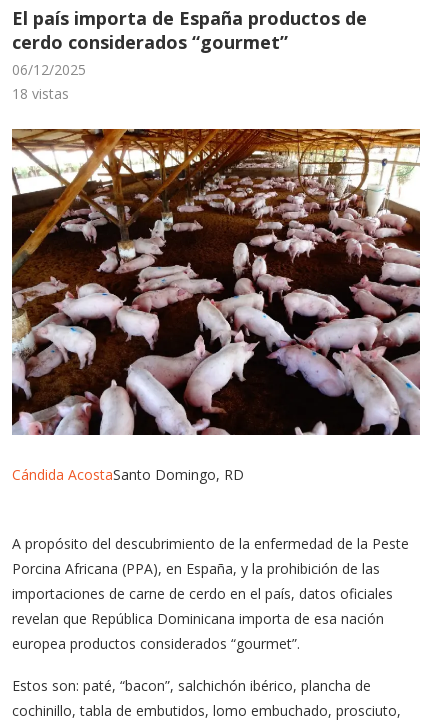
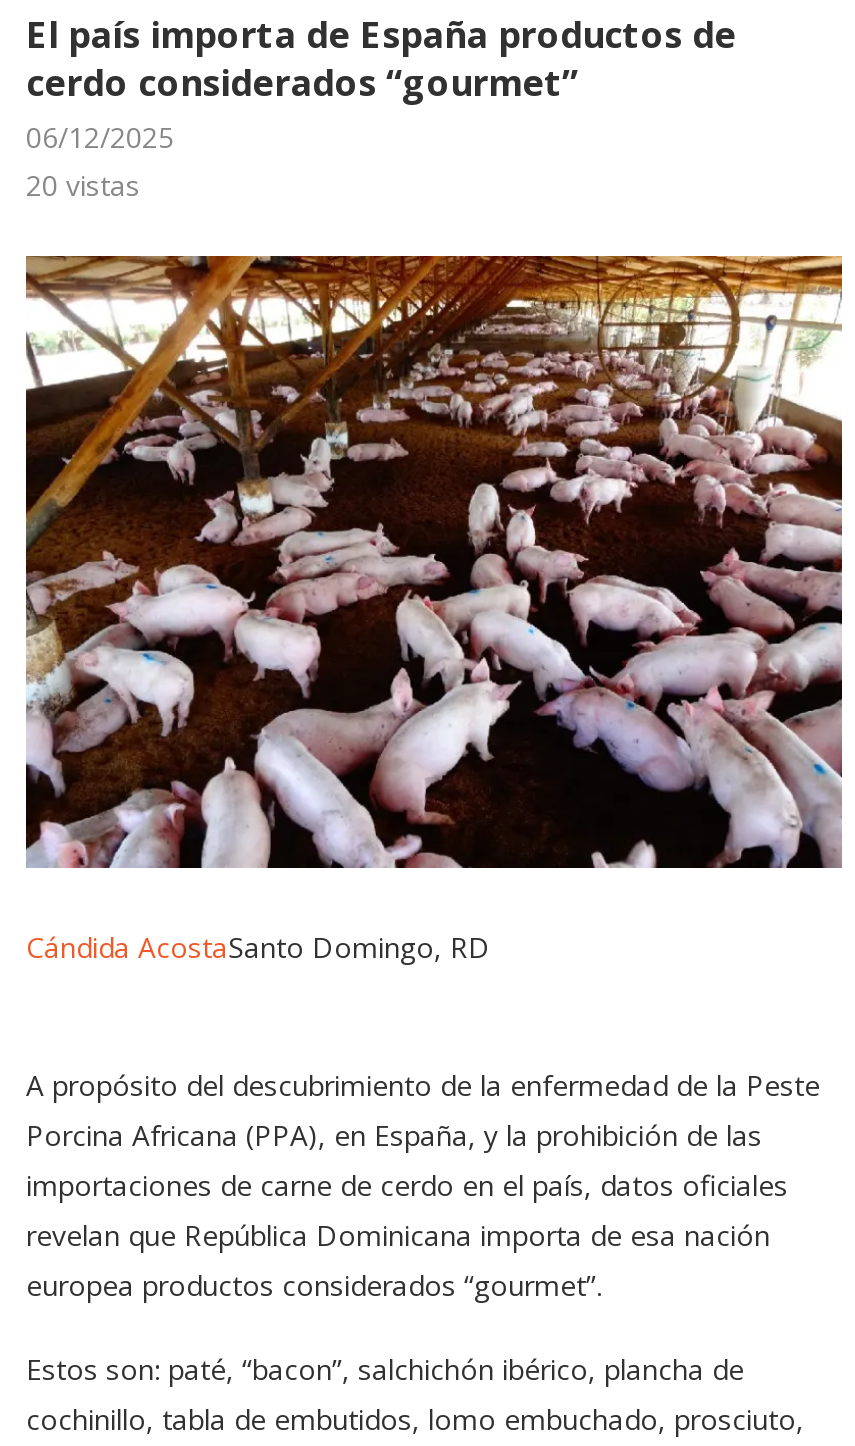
- 18 vistas
+ 20 vistas
